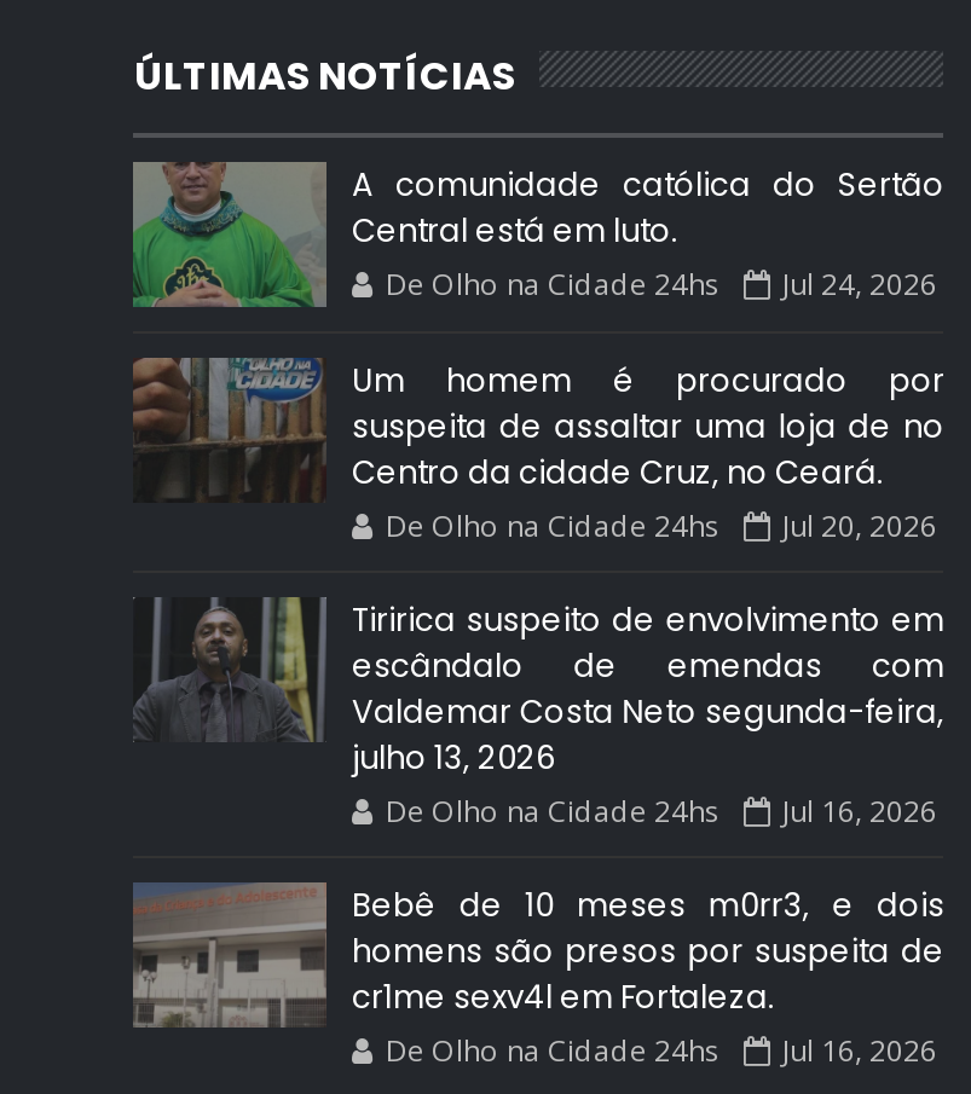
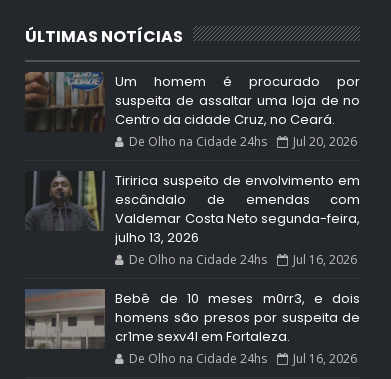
- [image]
- A comunidade católica do Sertão
- Central está em luto.
- De Olho na Cidade 24hs
- Jul 24, 2026
